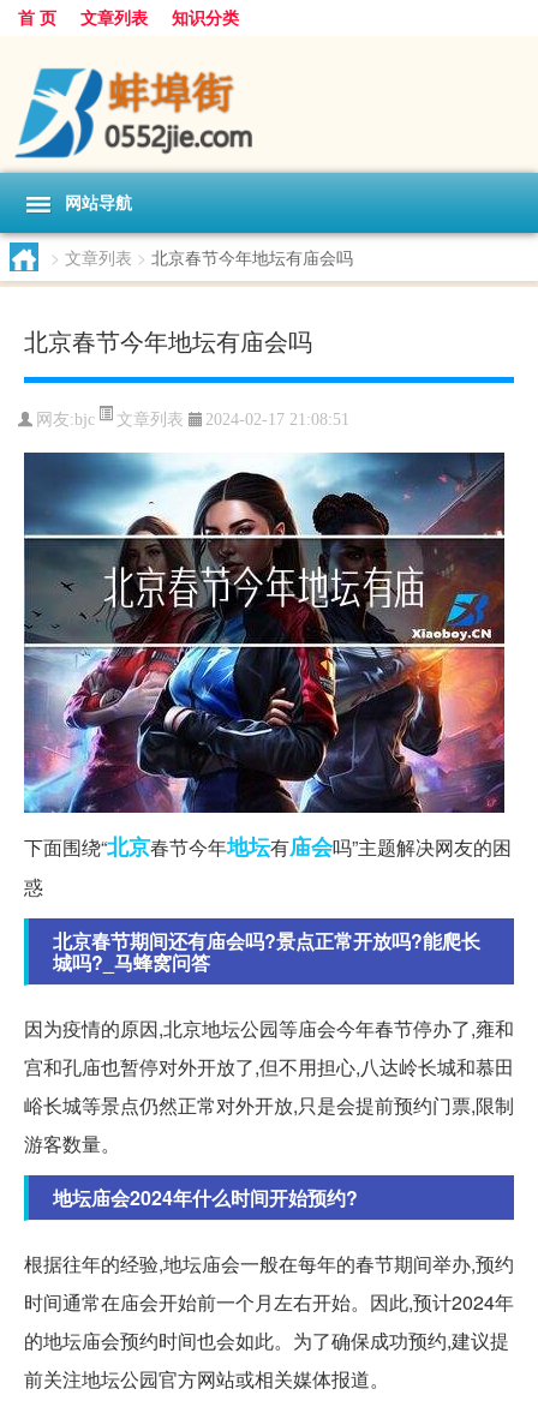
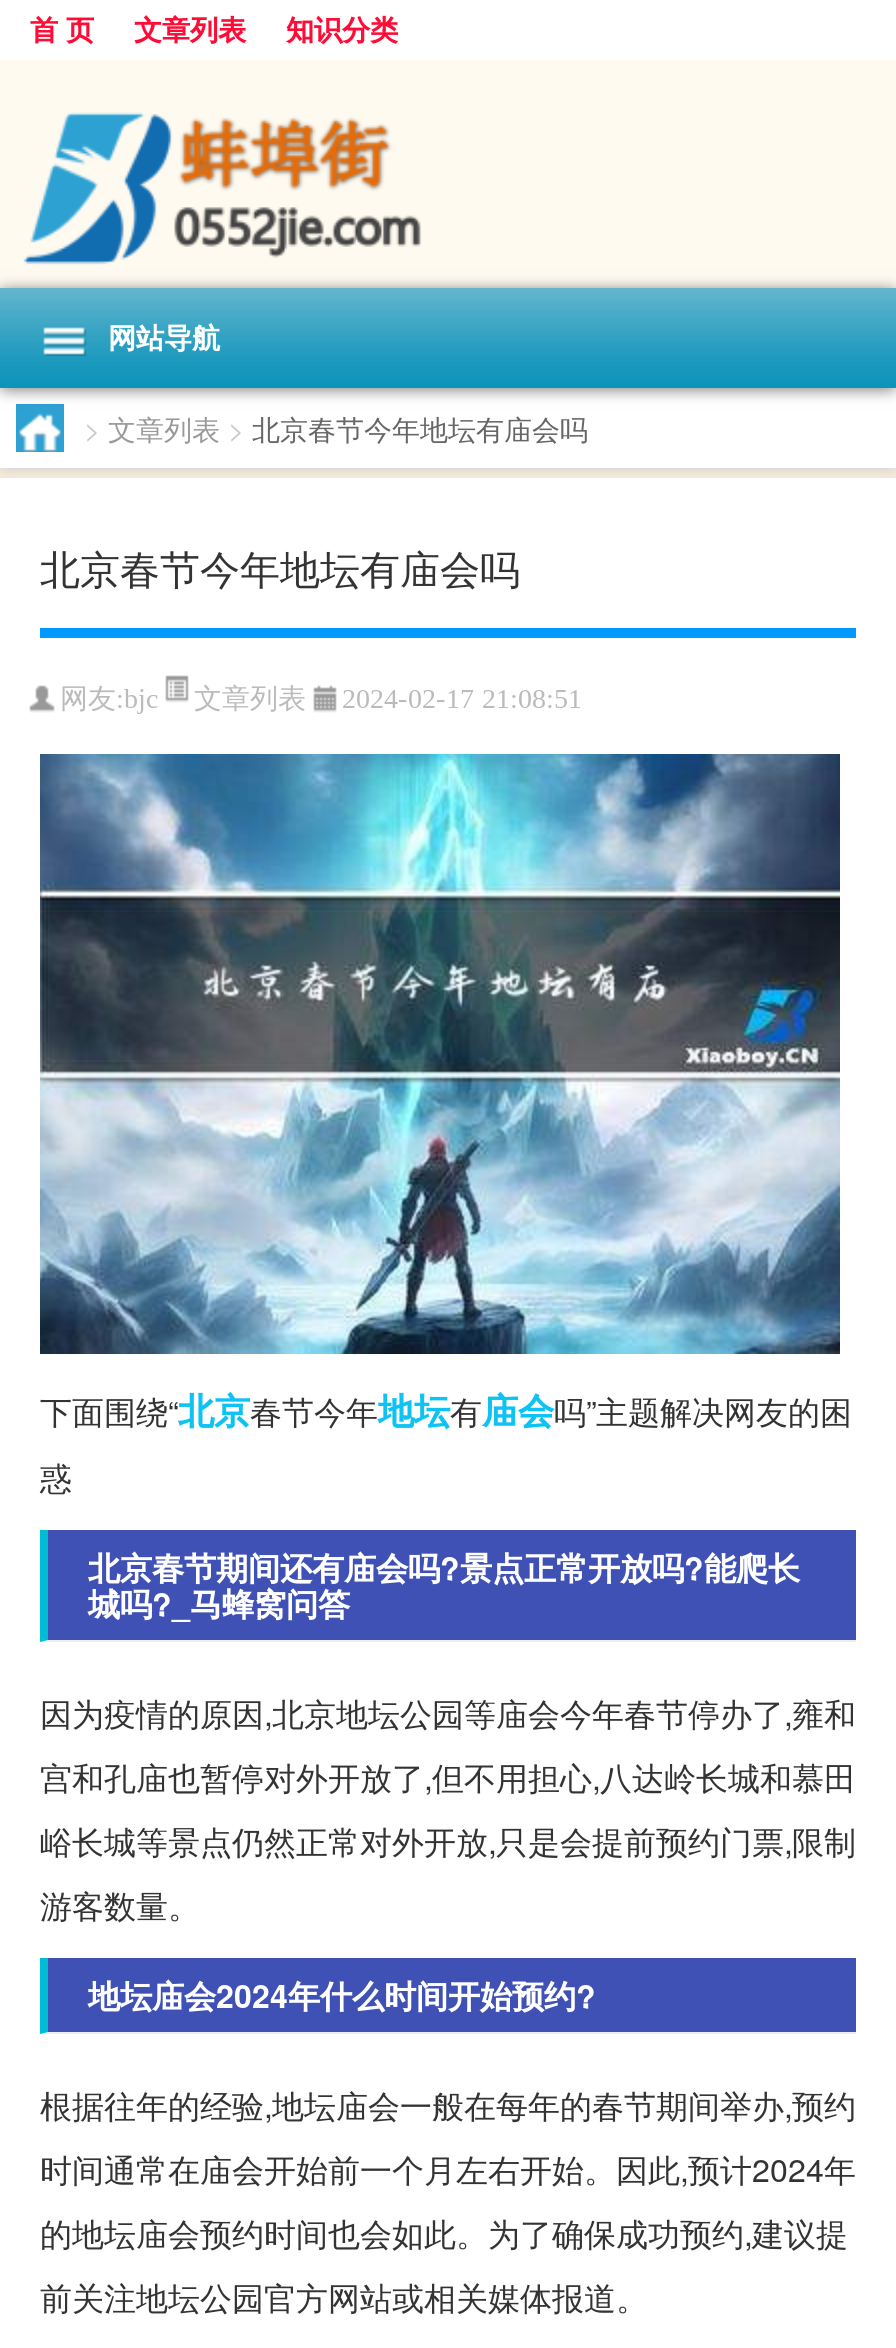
- [image]
+ [image]
